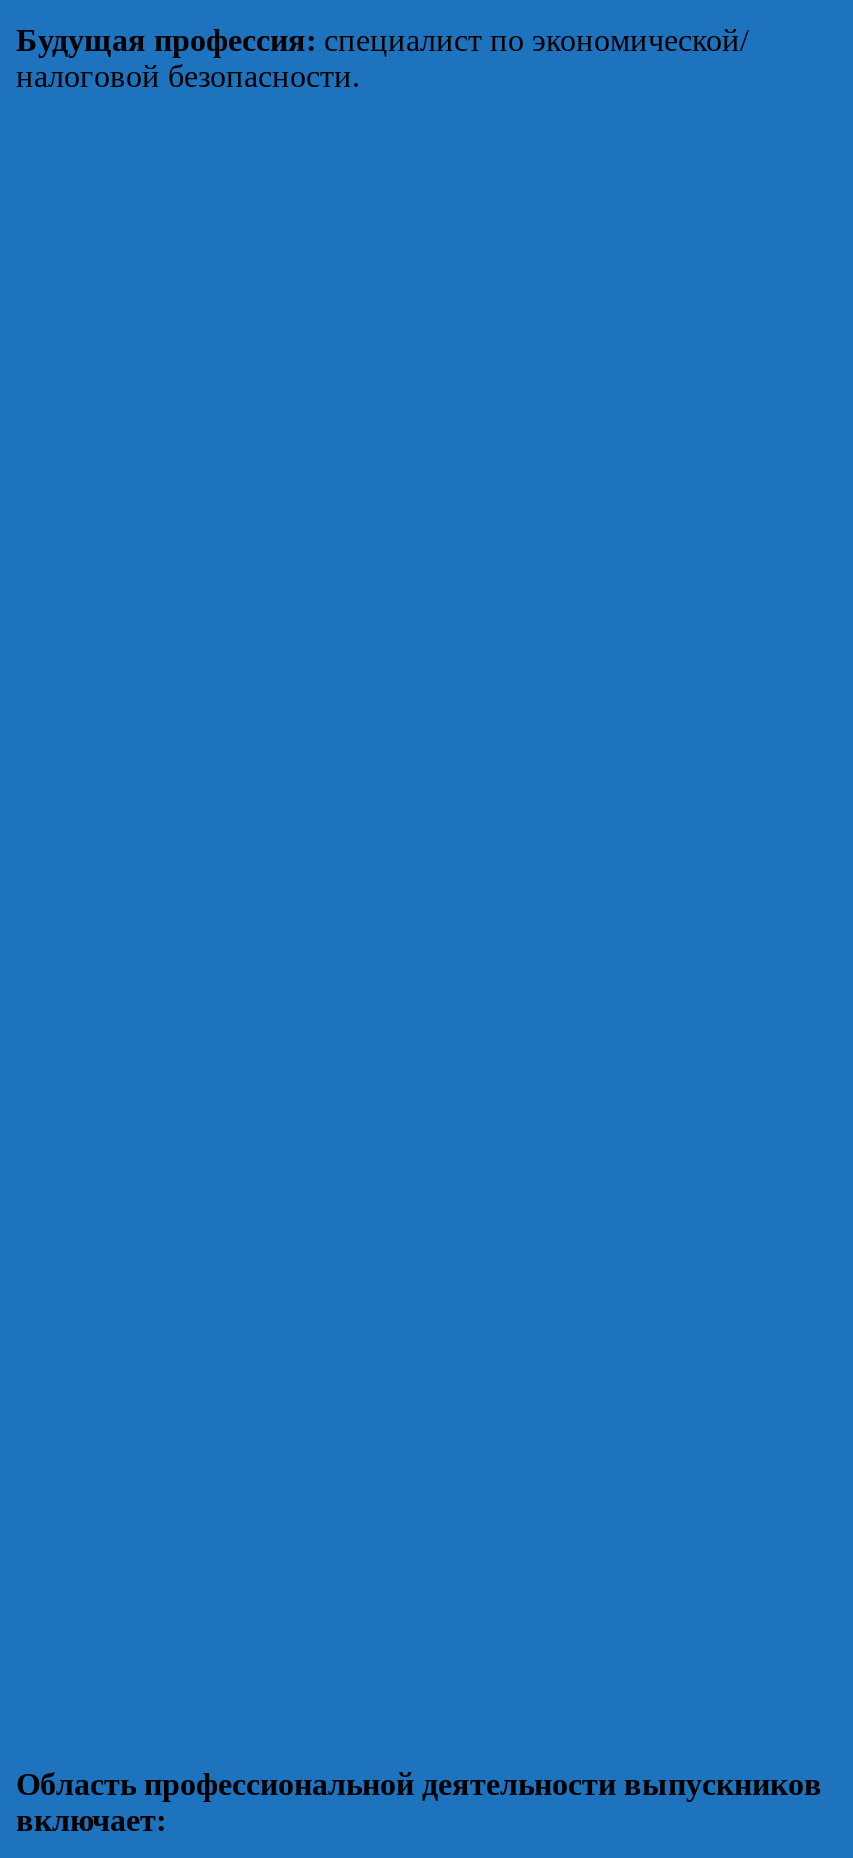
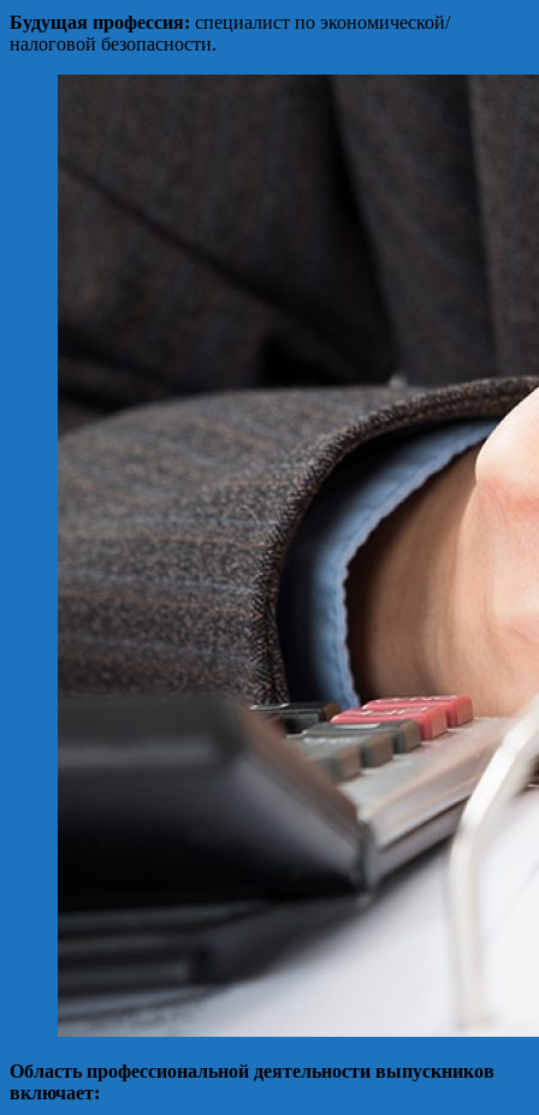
+ [image]
